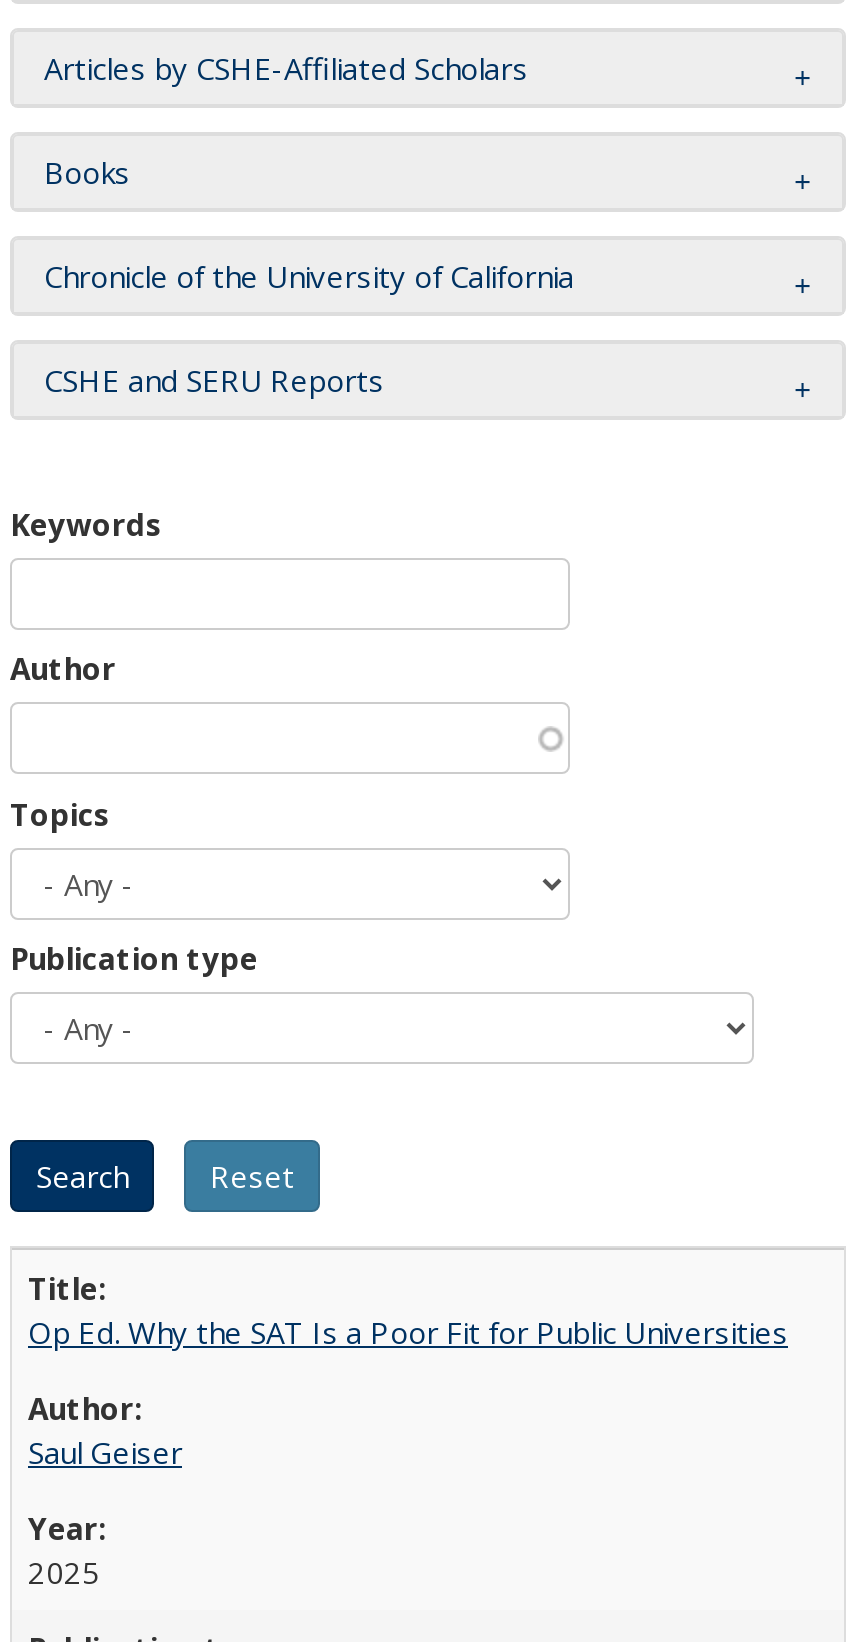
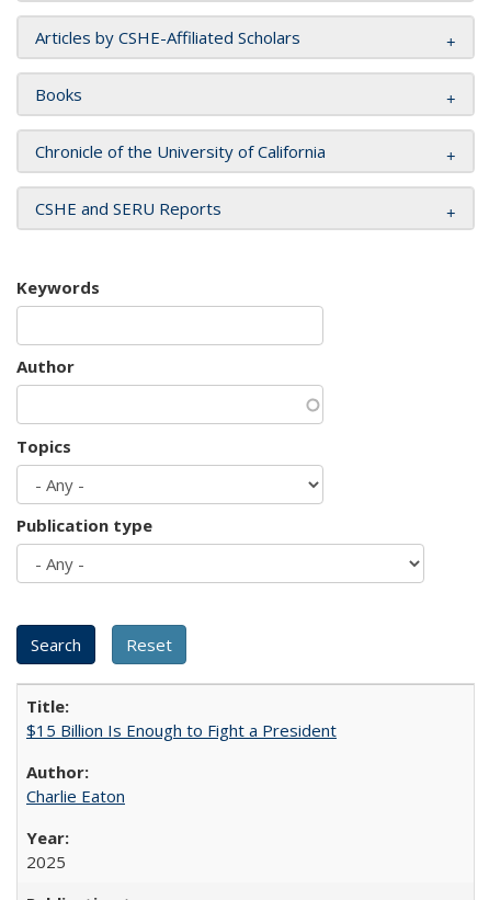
- Op Ed. Why the SAT Is a Poor Fit for Public Universities
+ $15 Billion Is Enough to Fight a President

- Saul Geiser
+ Charlie Eaton
